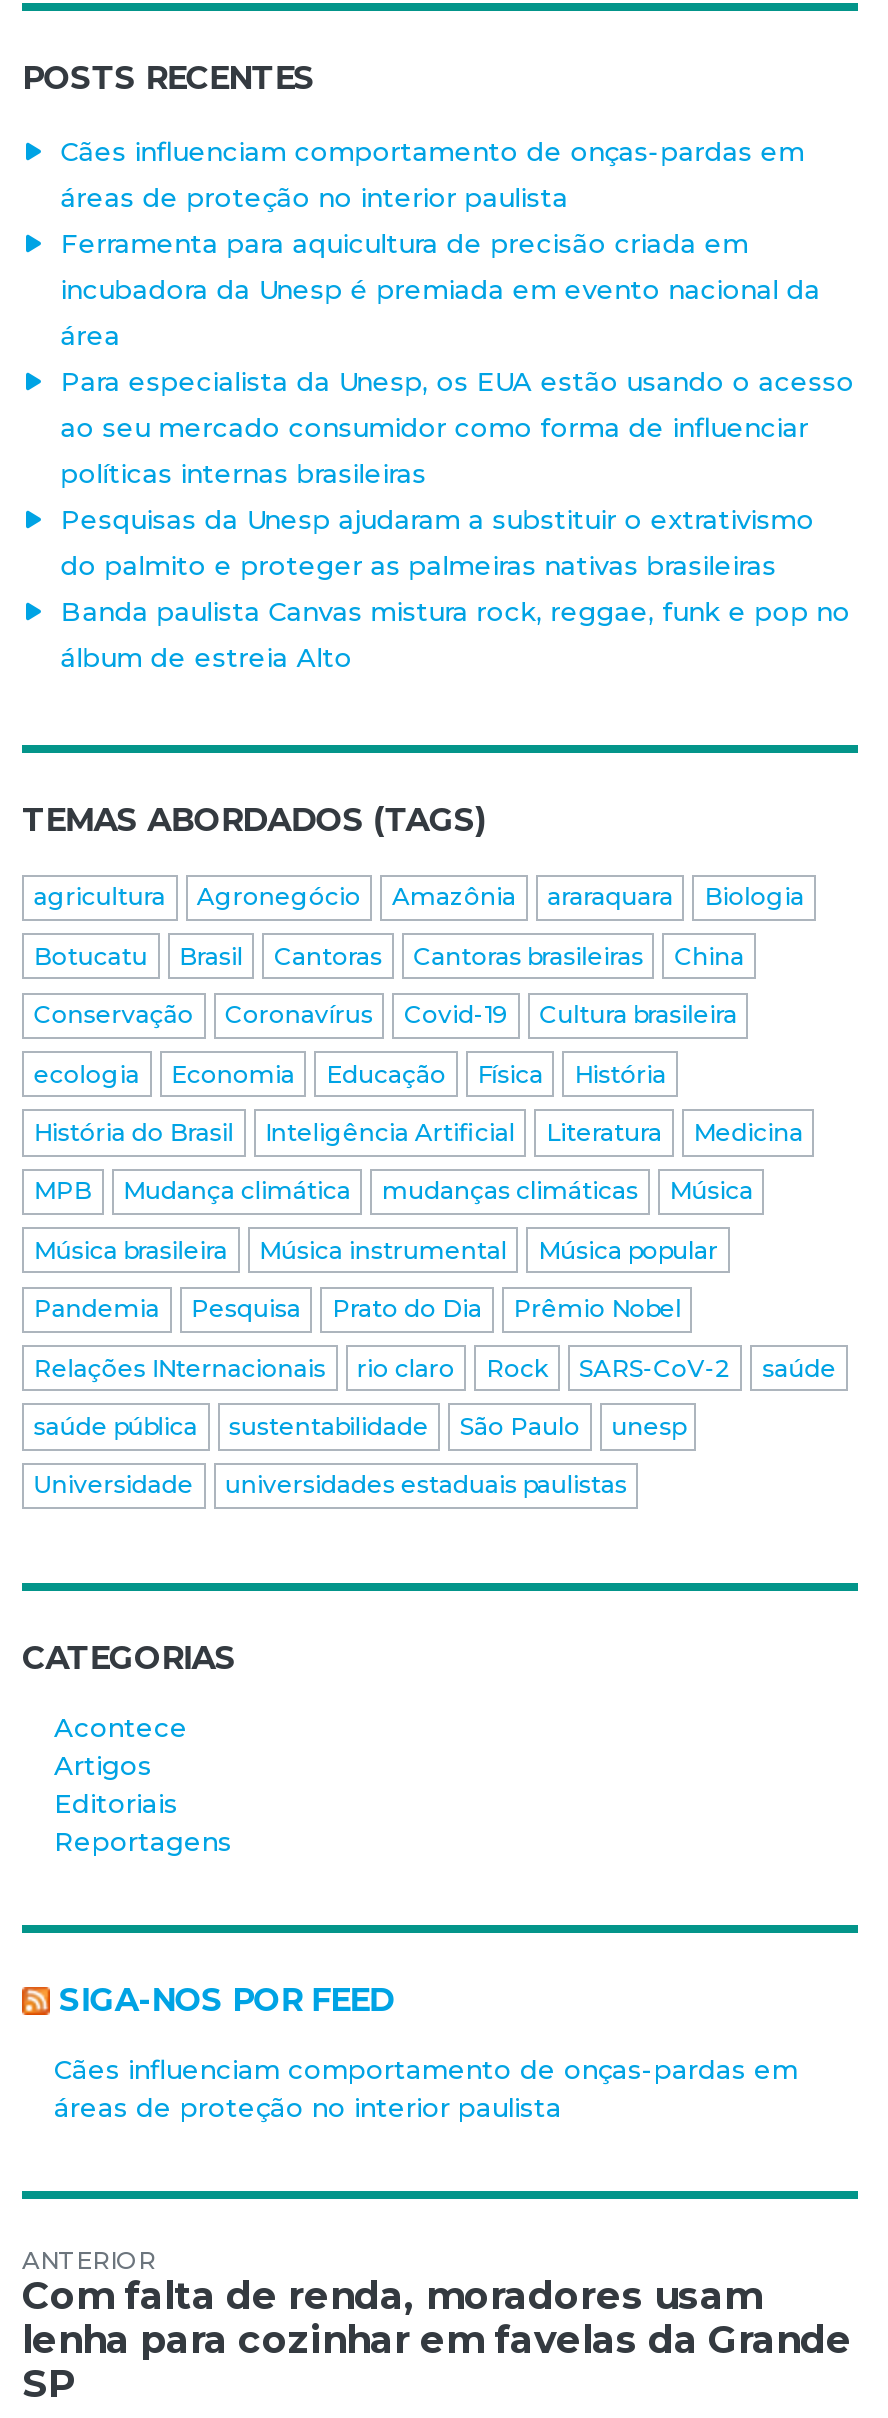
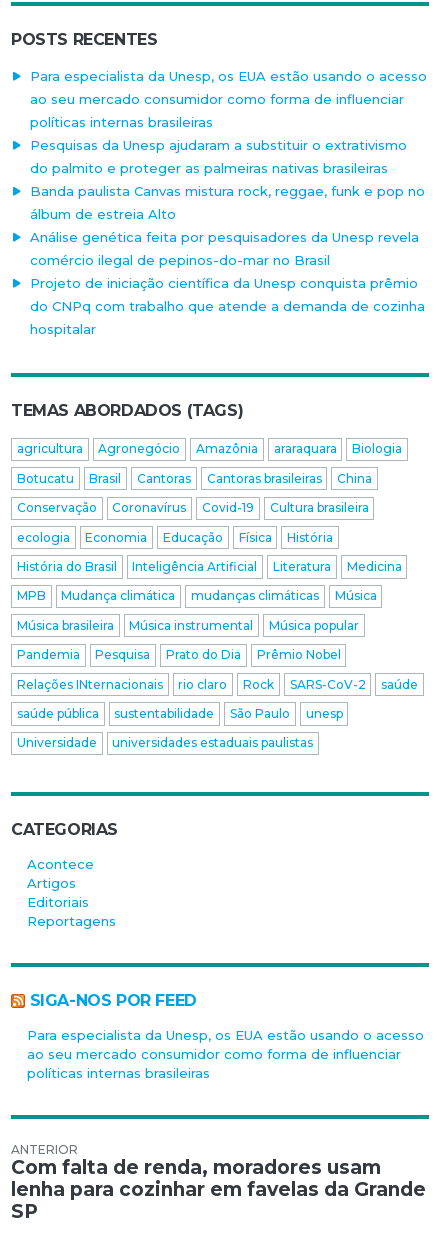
- Cães influenciam comportamento de onças-pardas em
- áreas de proteção no interior paulista
- Ferramenta para aquicultura de precisão criada em
- incubadora da Unesp é premiada em evento nacional da
- área

moved up: Para especialista da Unesp, os EUA estão usando o acesso | ao seu mercado consumidor como forma de influenciar | políticas internas brasileiras | Pesquisas da Unesp ajudaram a substituir o extrativismo | do palmito e proteger as palmeiras nativas brasileiras | Banda paulista Canvas mistura rock, reggae, funk e pop no | álbum de estreia Alto

+ Análise genética feita por pesquisadores da Unesp revela
+ comércio ilegal de pepinos-do-mar no Brasil
+ Projeto de iniciação científica da Unesp conquista prêmio
+ do CNPq com trabalho que atende a demanda de cozinha
+ hospitalar

- Cães influenciam comportamento de onças-pardas em
- áreas de proteção no interior paulista
+ Para especialista da Unesp, os EUA estão usando o acesso
+ ao seu mercado consumidor como forma de influenciar
+ políticas internas brasileiras
